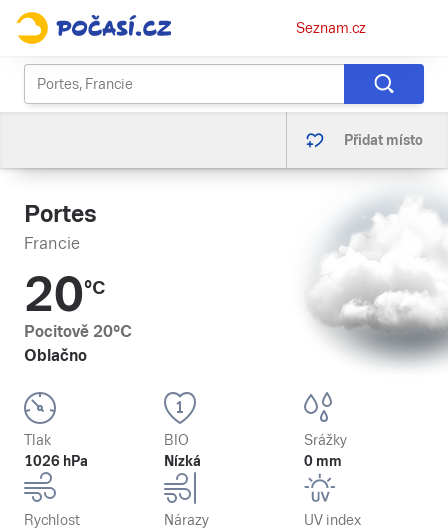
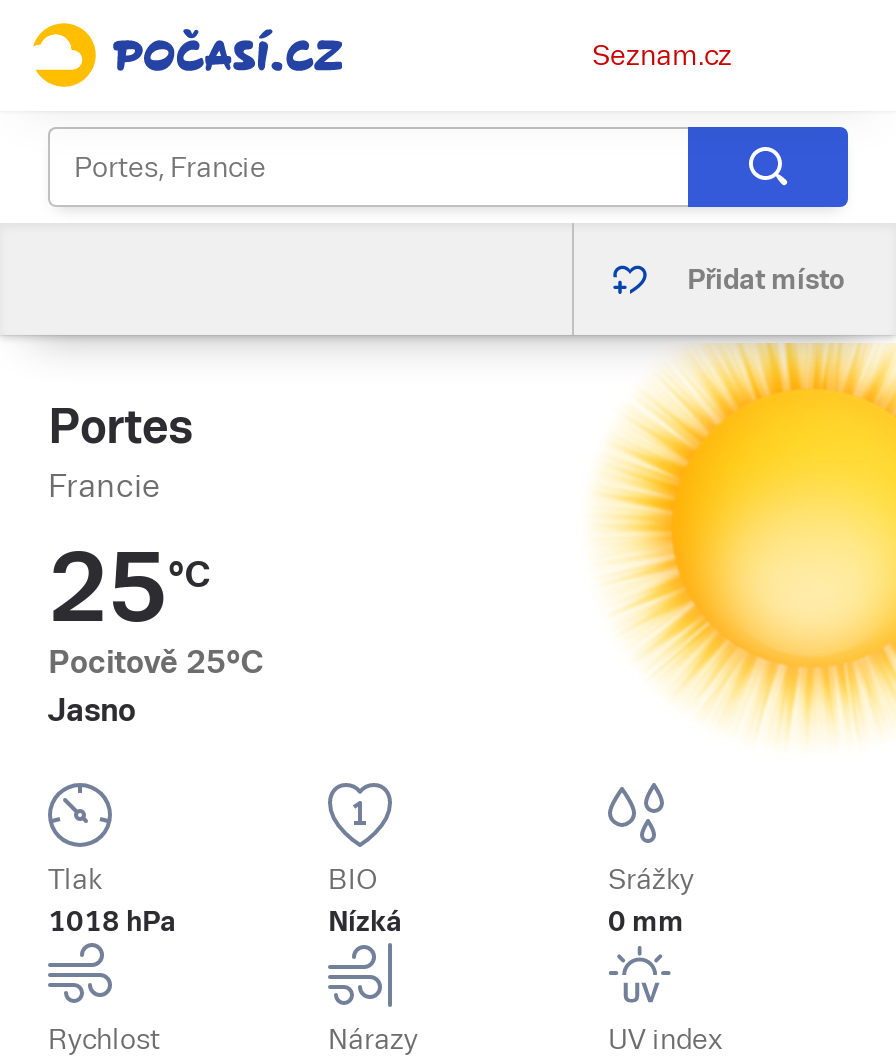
- [image]
+ [image]

- 20°C
- Pocitově 20°C
- Oblačno
+ 25°C
+ Pocitově 25°C
+ Jasno

- 1026 hPa
+ 1018 hPa
